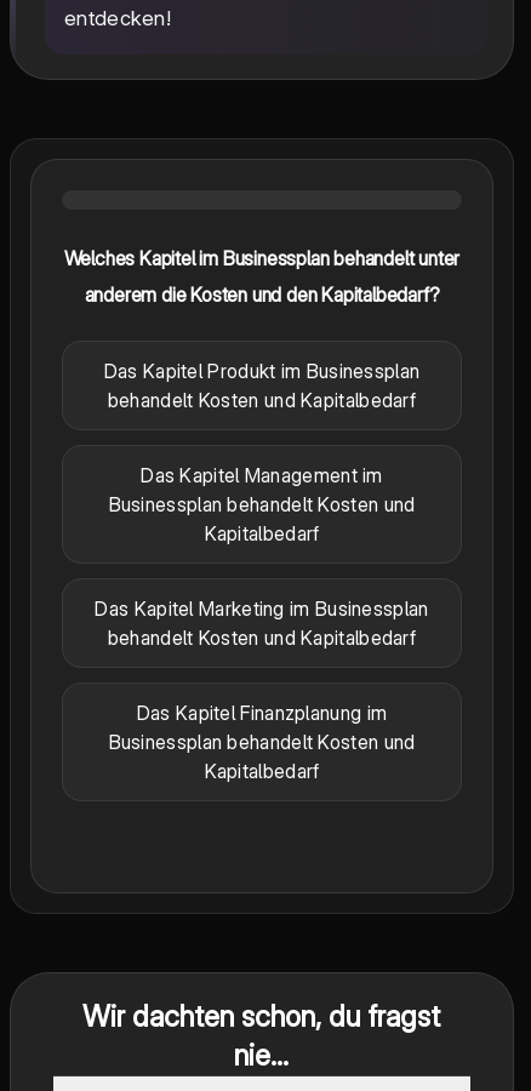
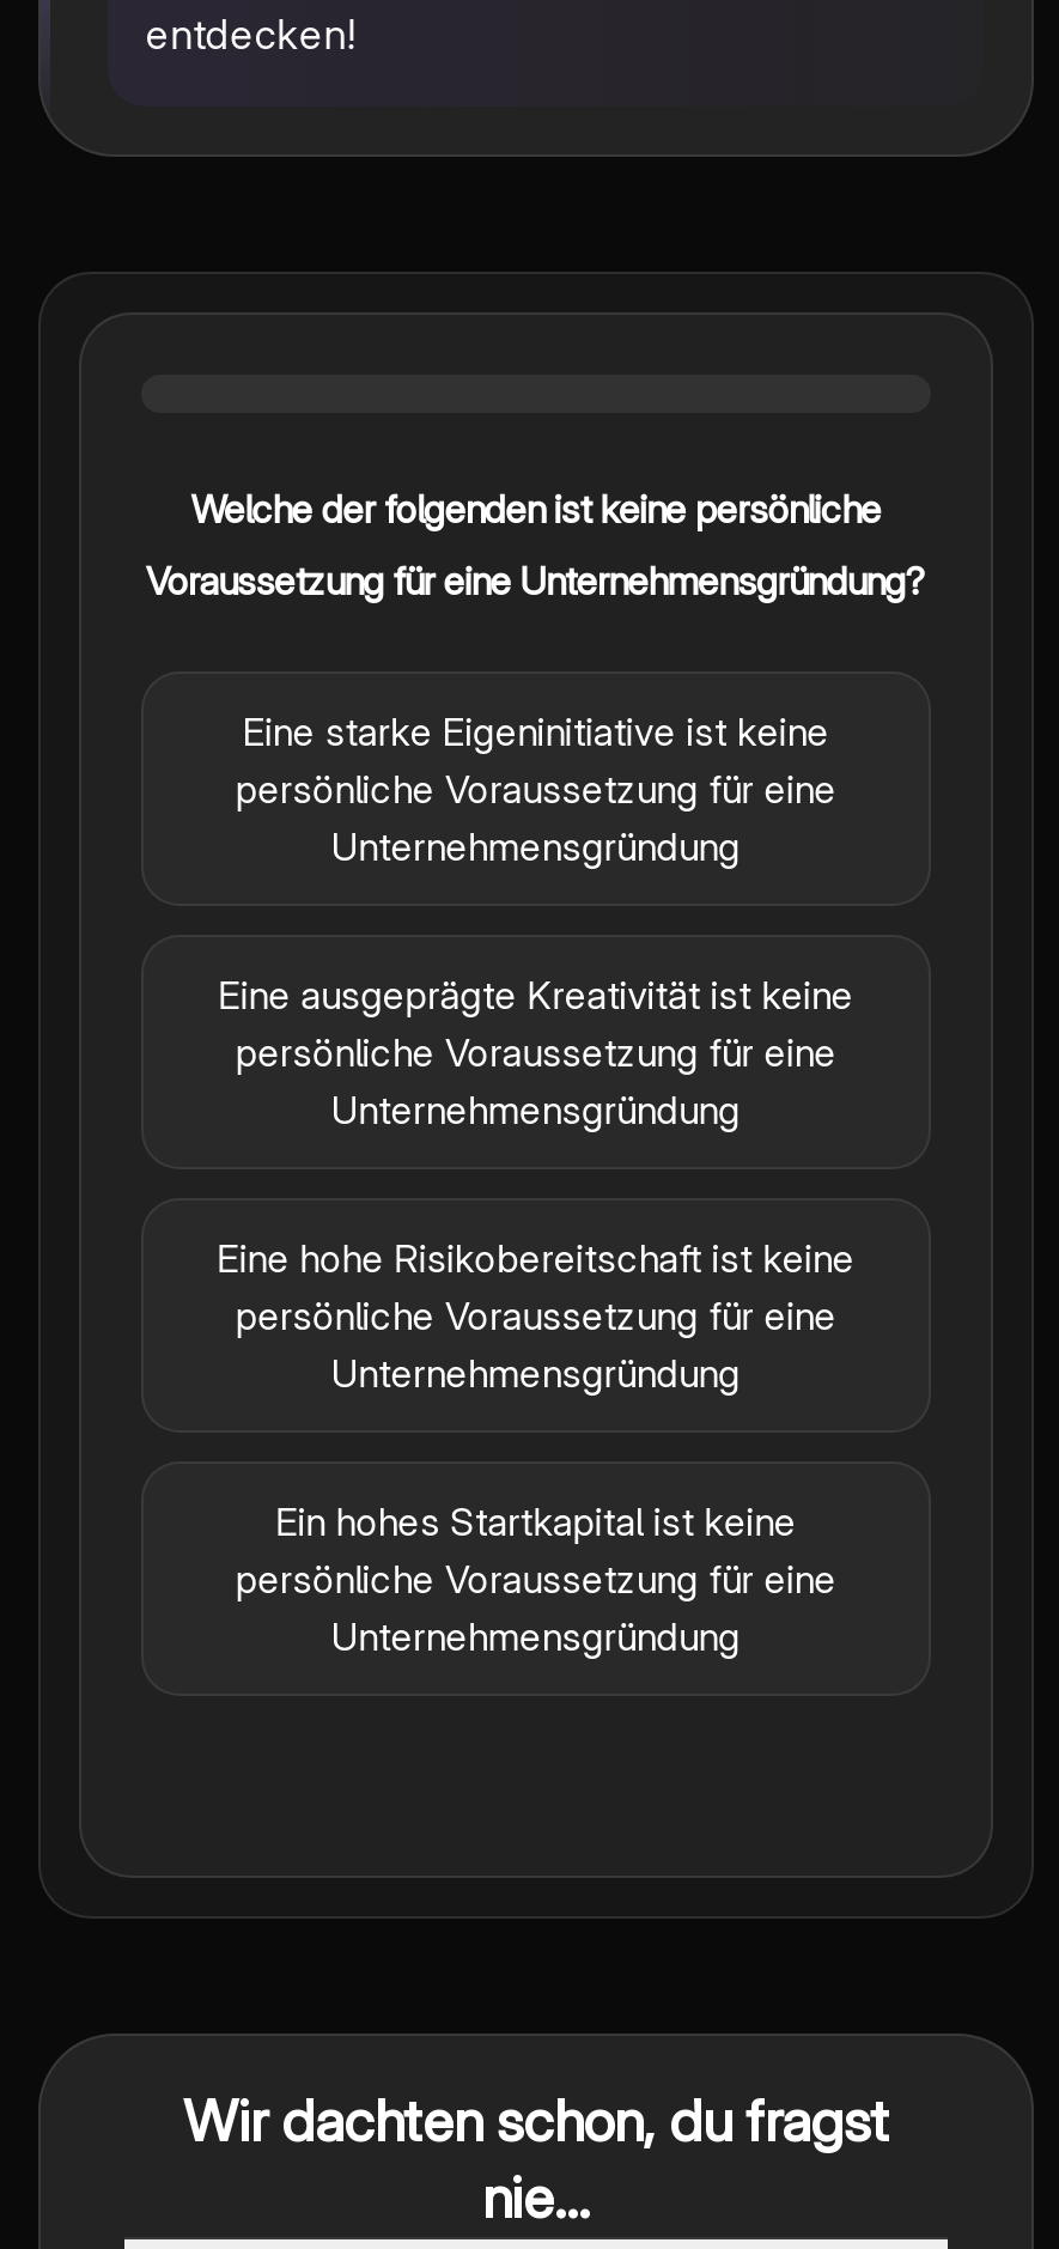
- Welches Kapitel im Businessplan behandelt unter
+ Welche der folgenden ist keine persönliche

- anderem die Kosten und den Kapitalbedarf?
+ Voraussetzung für eine Unternehmensgründung?

- Das Kapitel Produkt im Businessplan
- behandelt Kosten und Kapitalbedarf
+ Eine starke Eigeninitiative ist keine
+ persönliche Voraussetzung für eine
+ Unternehmensgründung

- Das Kapitel Management im
- Businessplan behandelt Kosten und
- Kapitalbedarf
+ Eine ausgeprägte Kreativität ist keine
+ persönliche Voraussetzung für eine
+ Unternehmensgründung

- Das Kapitel Marketing im Businessplan
- behandelt Kosten und Kapitalbedarf
+ Eine hohe Risikobereitschaft ist keine
+ persönliche Voraussetzung für eine
+ Unternehmensgründung

- Das Kapitel Finanzplanung im
- Businessplan behandelt Kosten und
- Kapitalbedarf
+ Ein hohes Startkapital ist keine
+ persönliche Voraussetzung für eine
+ Unternehmensgründung
